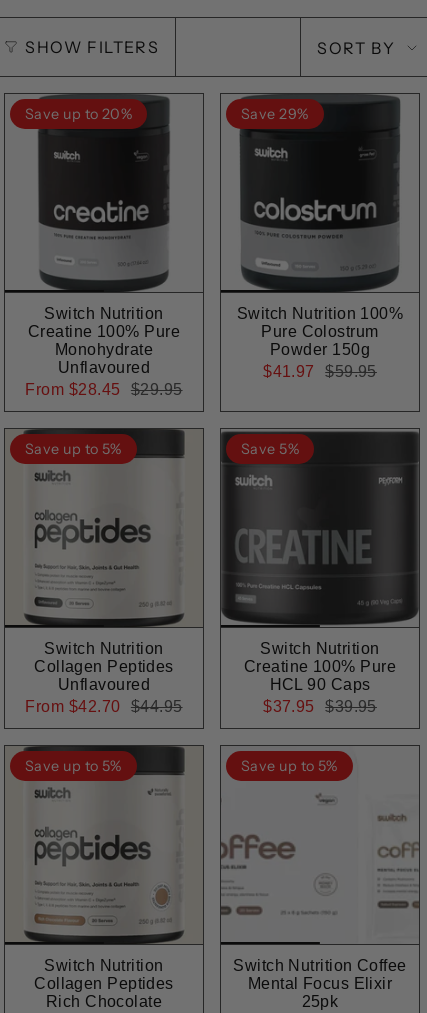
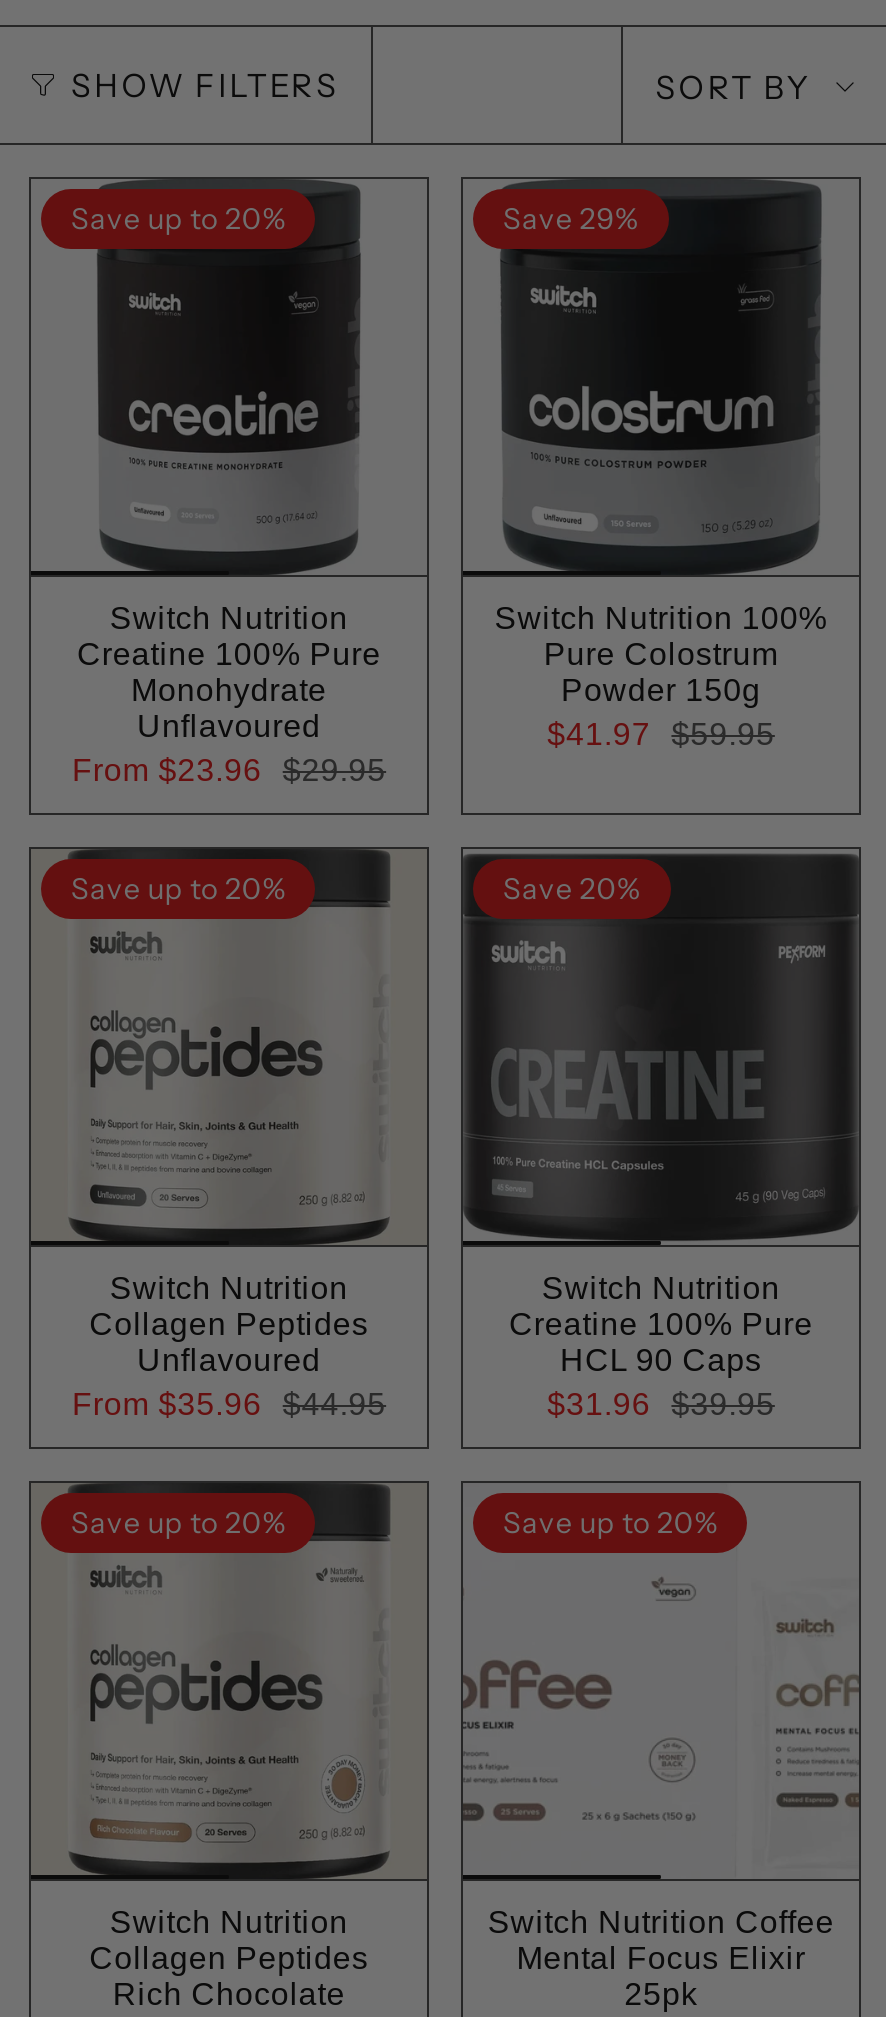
- From $28.45 $29.95
+ From $23.96 $29.95

- Save up to 5%
+ Save up to 20%

- Save 5%
+ Save 20%

- From $42.70 $44.95
+ From $35.96 $44.95

- $37.95 $39.95
+ $31.96 $39.95

- Save up to 5%
+ Save up to 20%

- Save up to 5%
+ Save up to 20%
